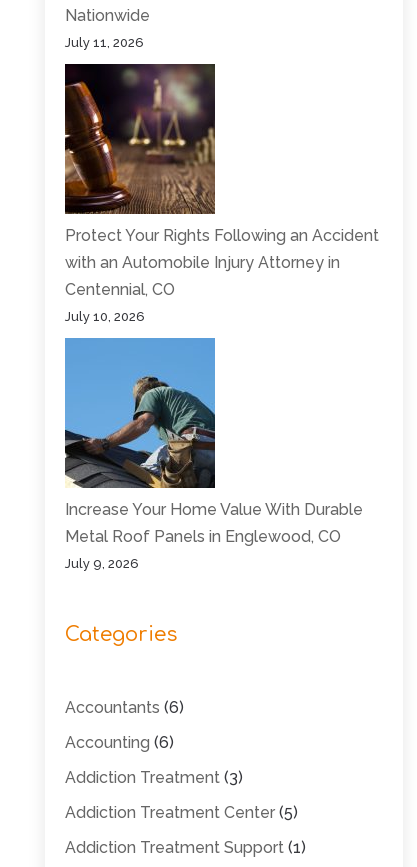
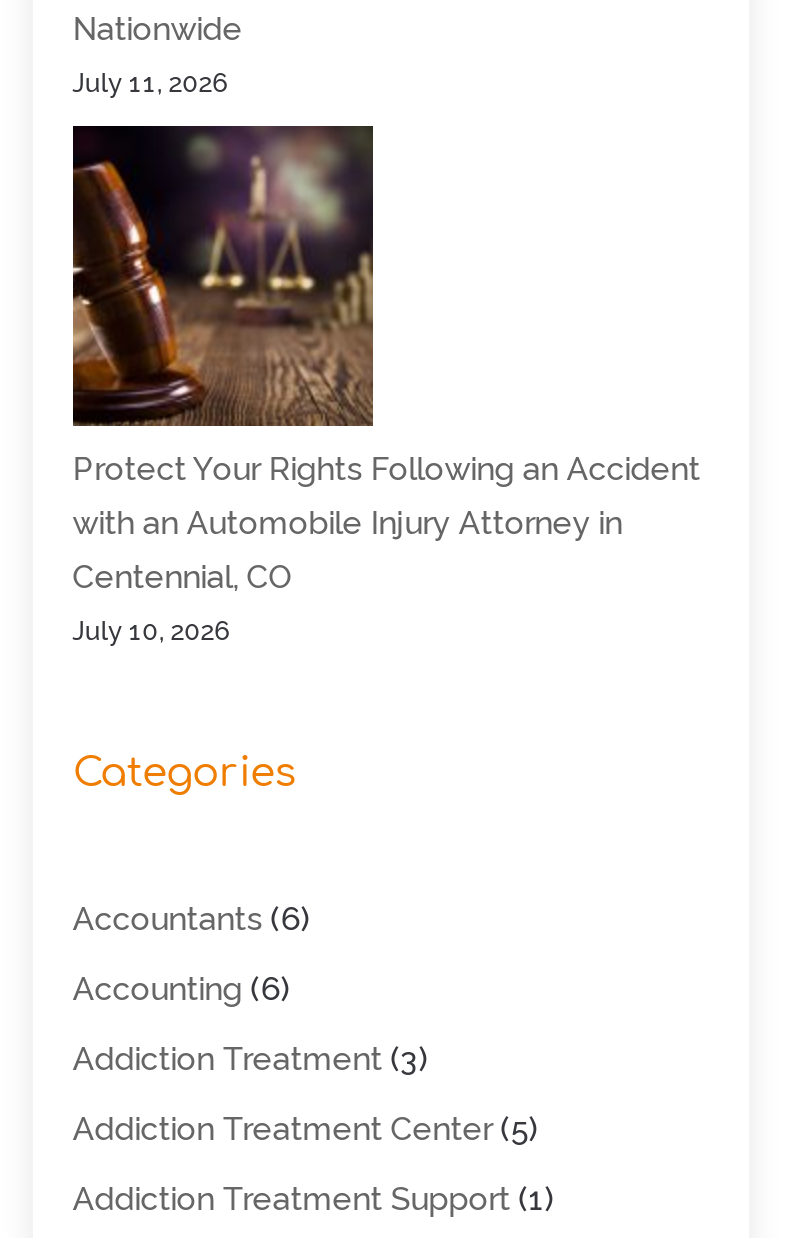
- [image]
- Increase Your Home Value With Durable
- Metal Roof Panels in Englewood, CO
- July 9, 2026
